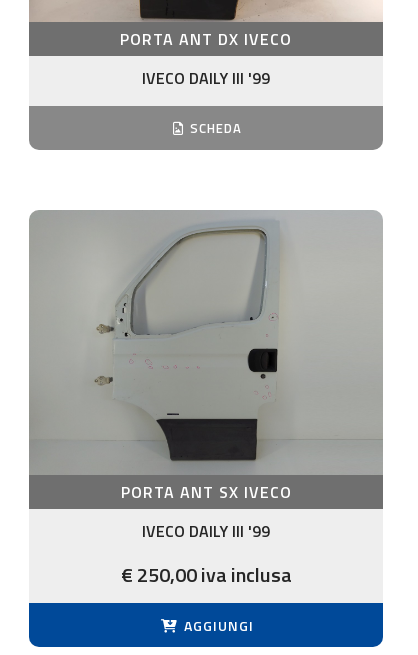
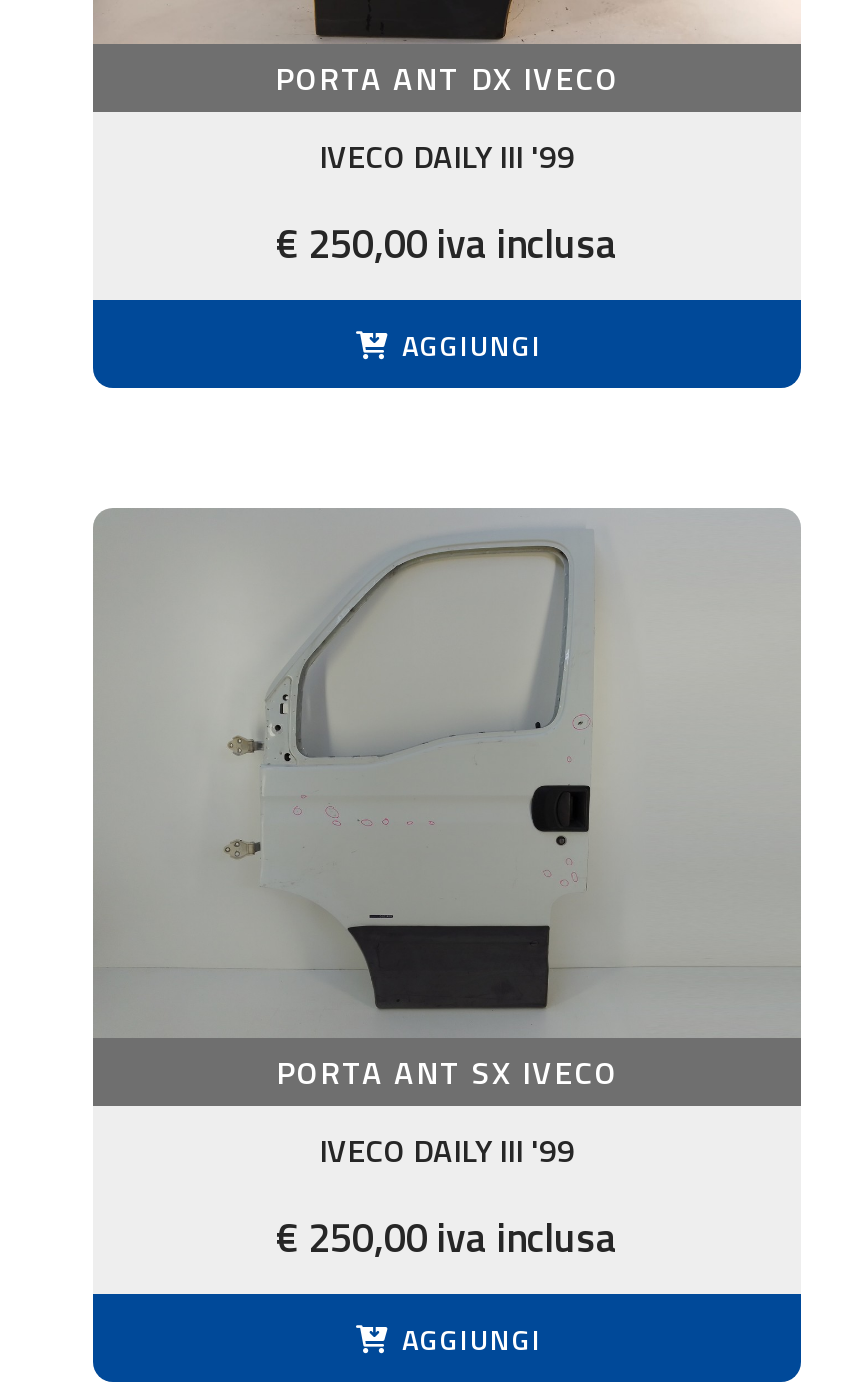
- SCHEDA
+ € 250,00 iva inclusa
+ AGGIUNGI
